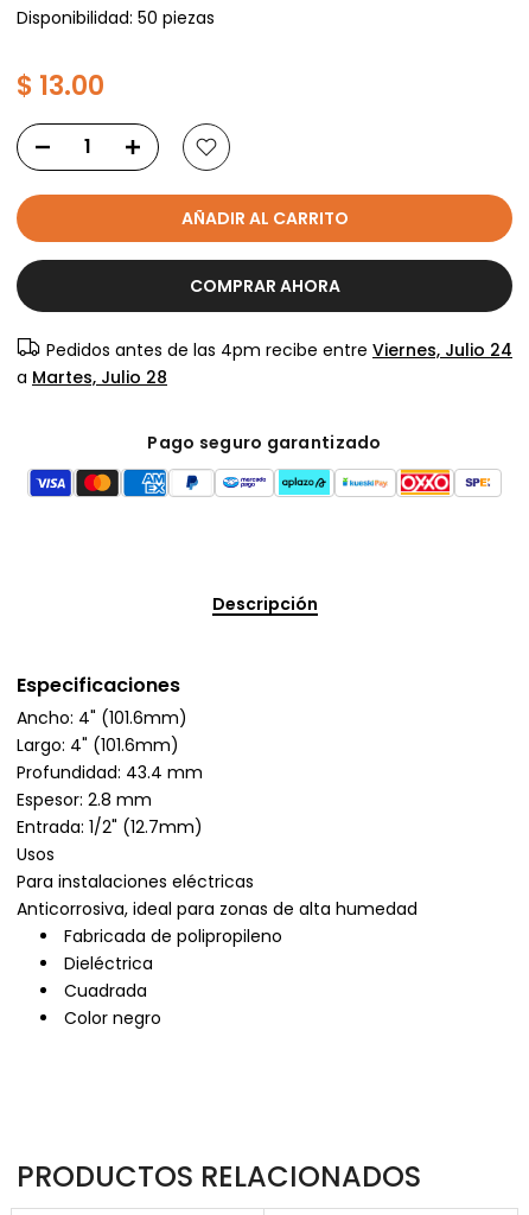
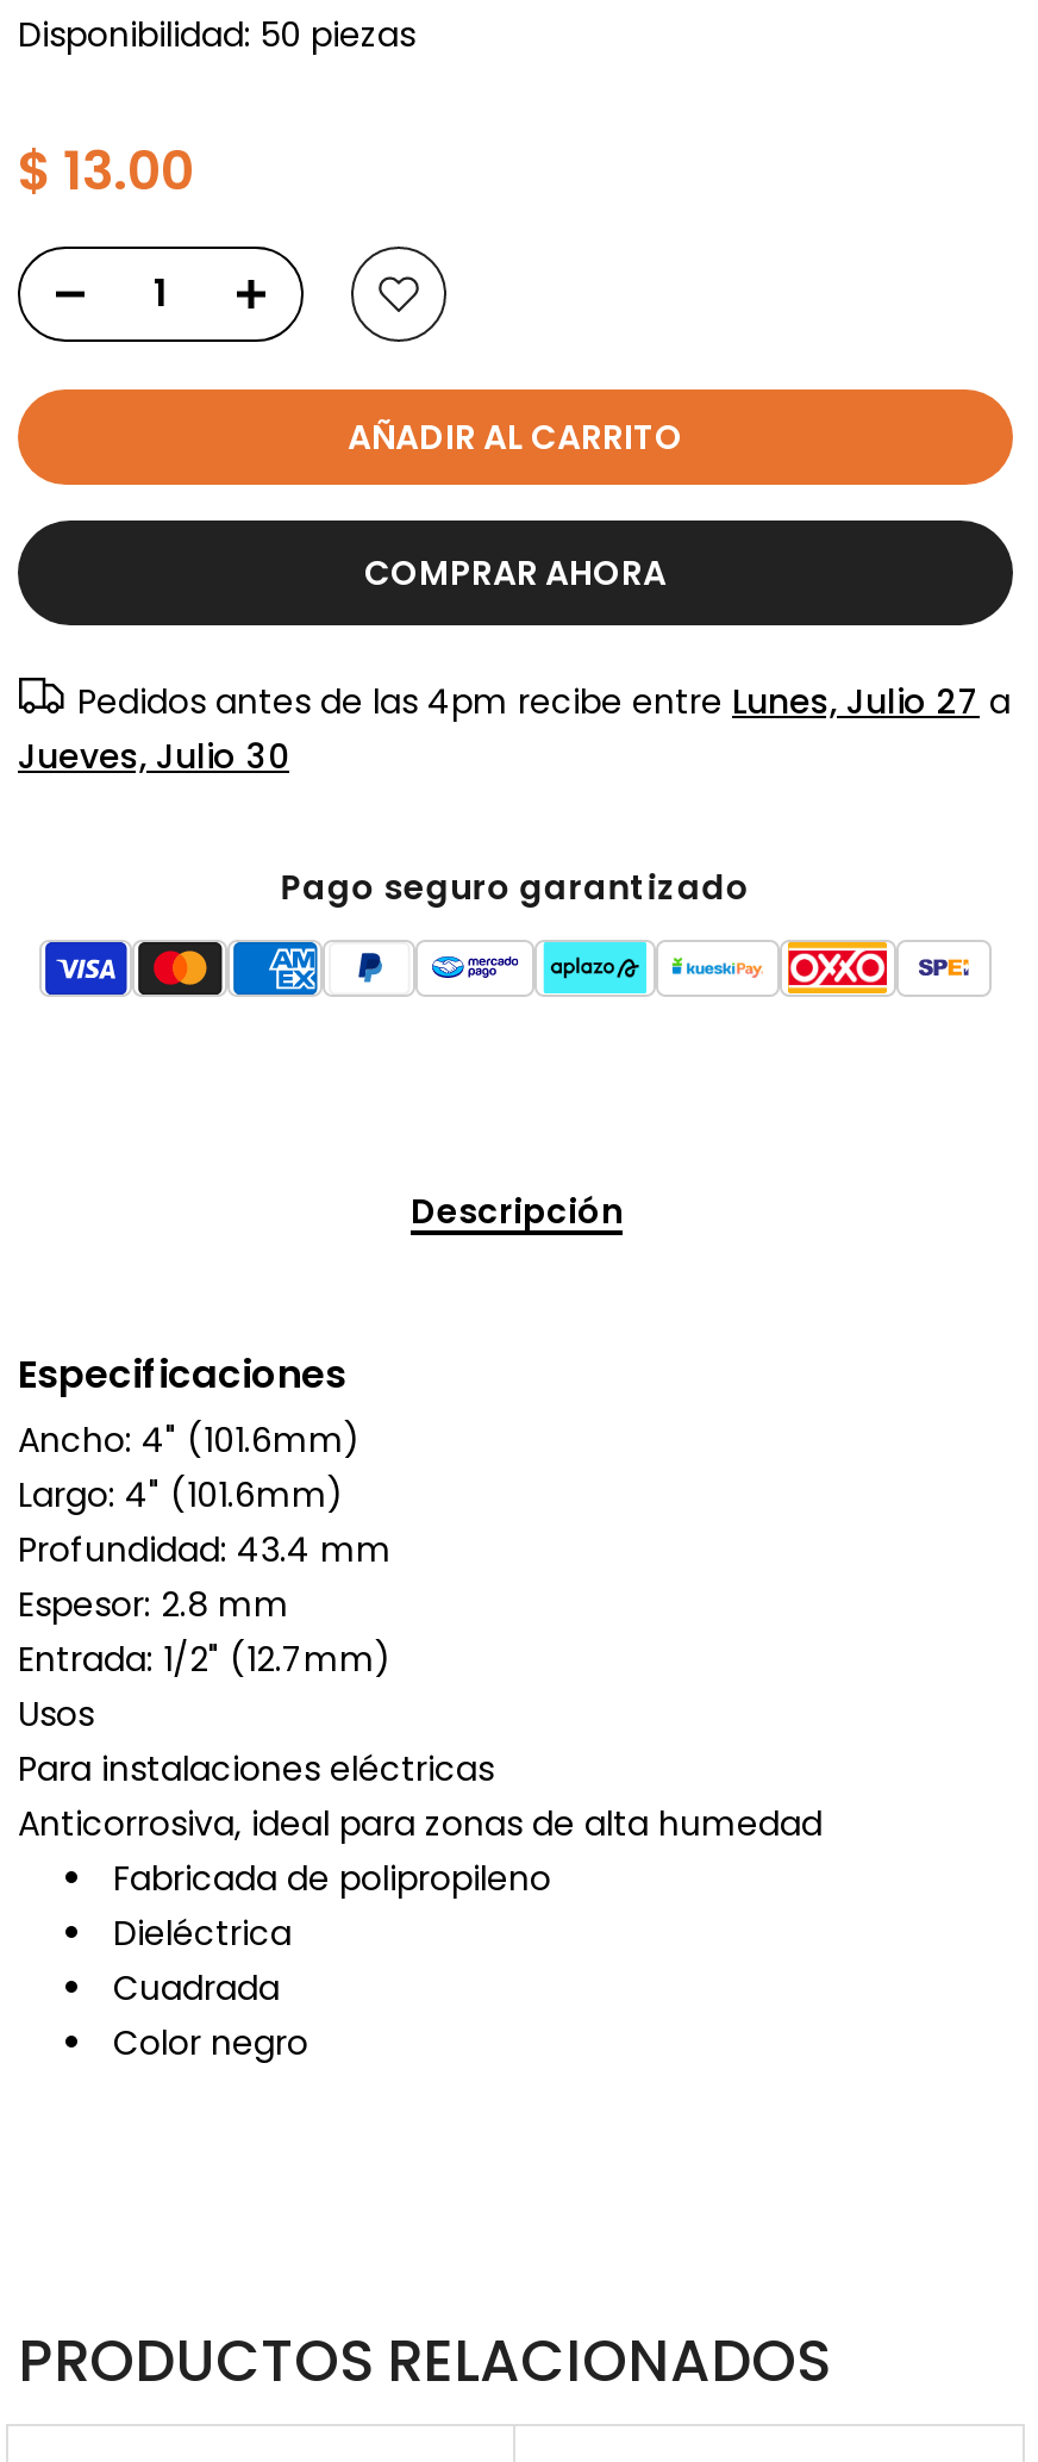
- Pedidos antes de las 4pm recibe entre Viernes, Julio 24
- a Martes, Julio 28
+ Pedidos antes de las 4pm recibe entre Lunes, Julio 27 a
+ Jueves, Julio 30
